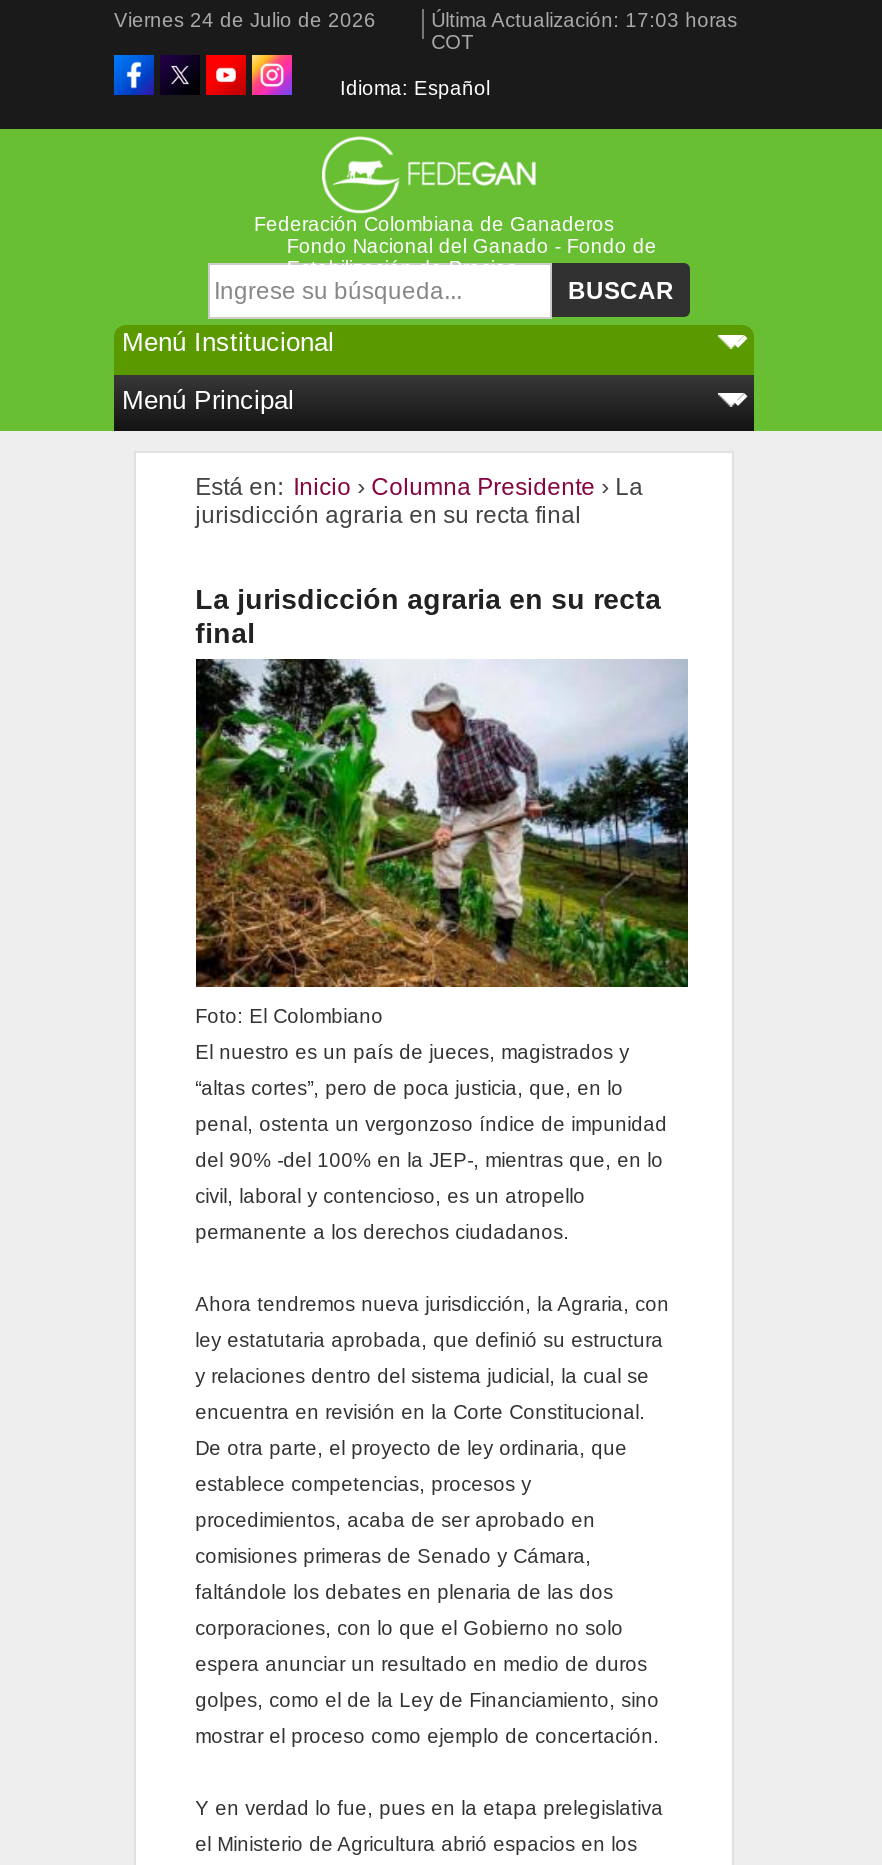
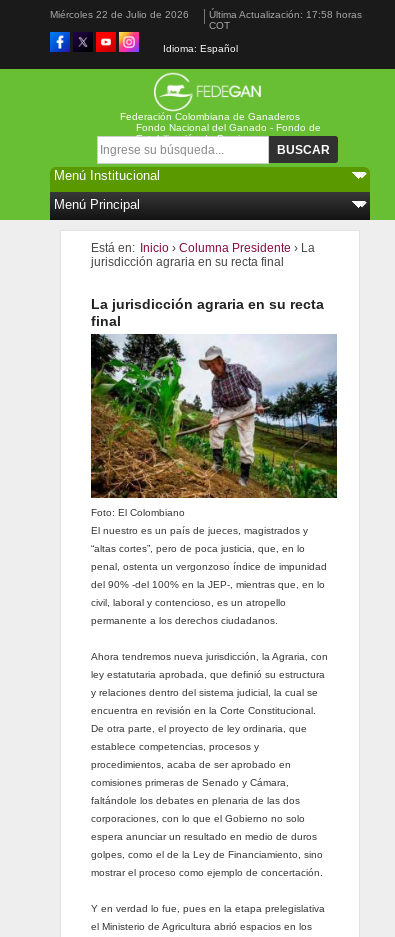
- Viernes 24 de Julio de 2026
+ Miércoles 22 de Julio de 2026

- Última Actualización: 17:03 horas
+ Última Actualización: 17:58 horas
